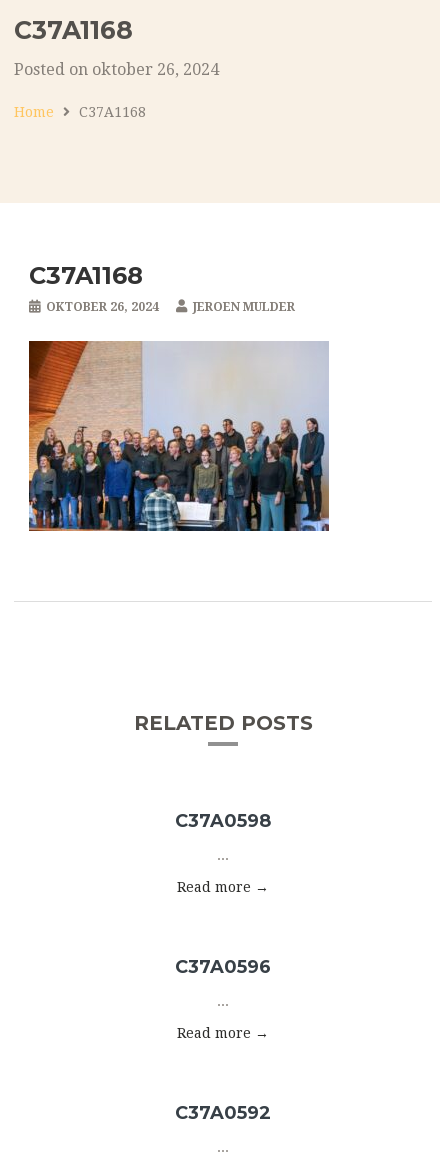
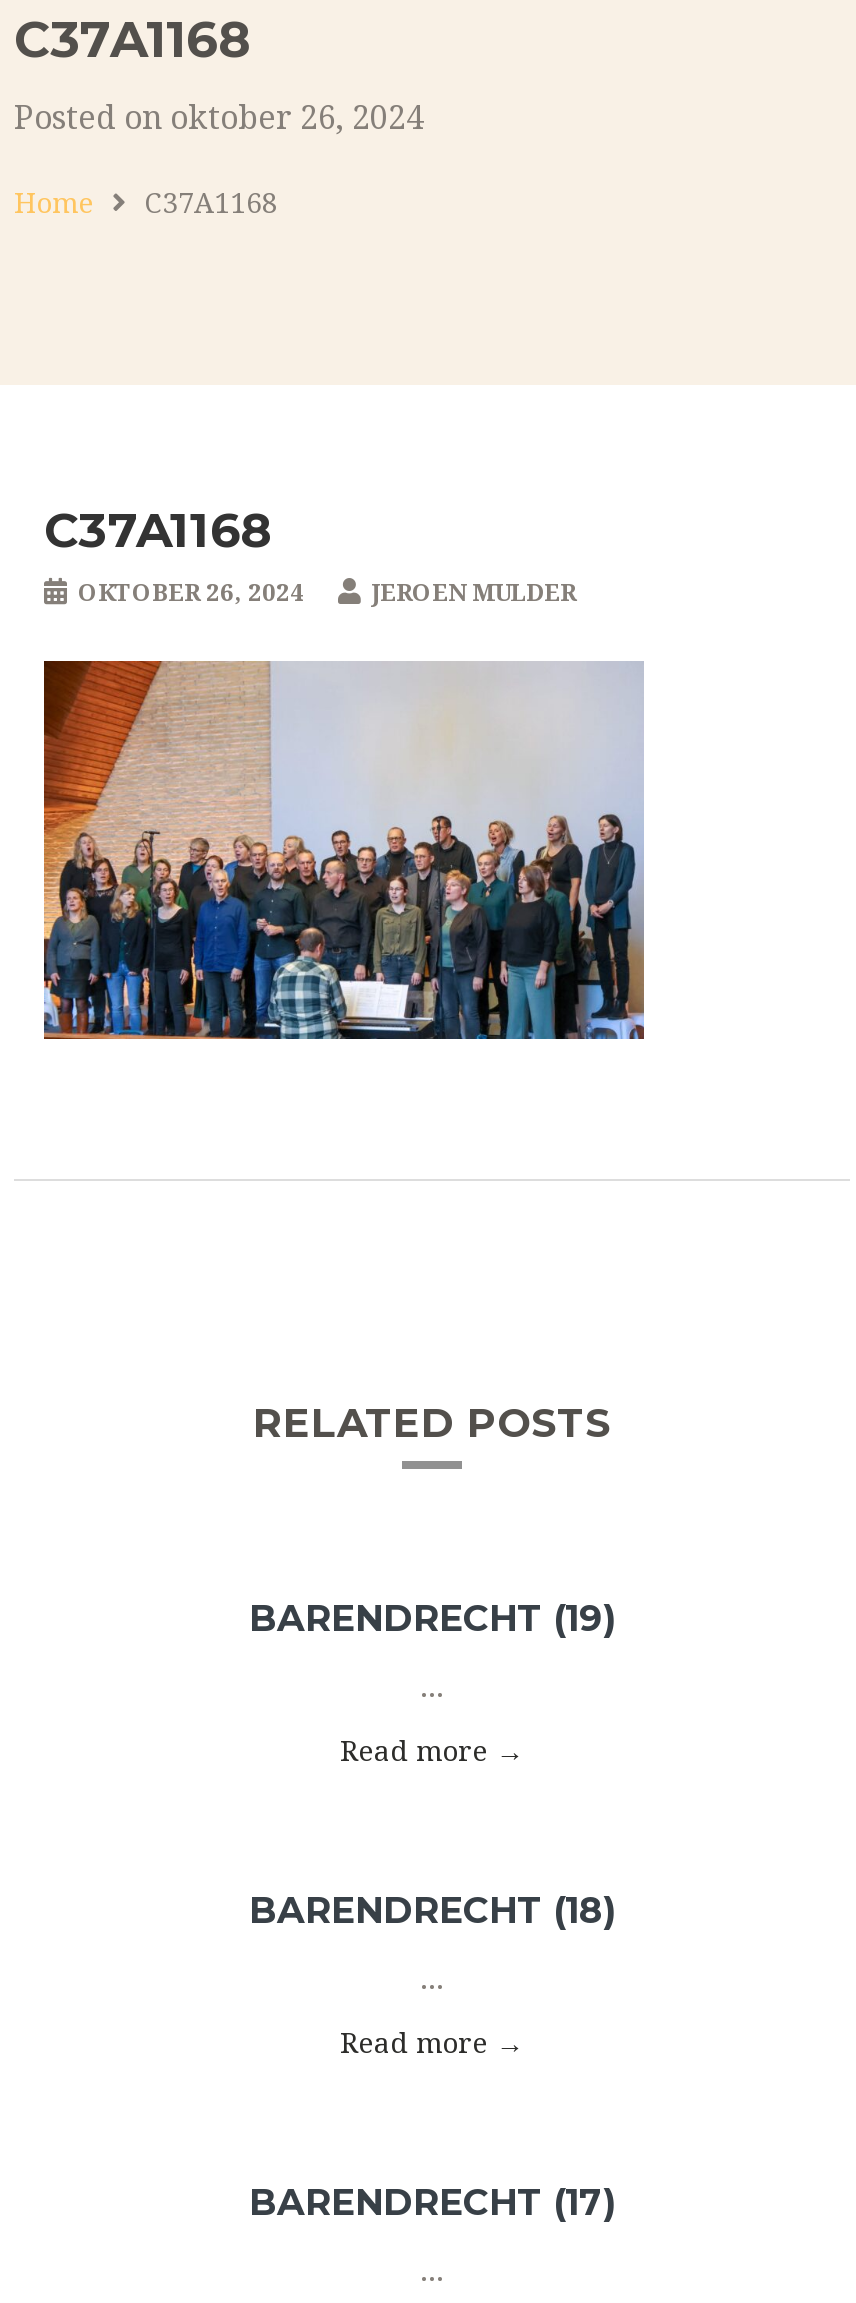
- C37A0598
+ BARENDRECHT (19)

- C37A0596
+ BARENDRECHT (18)

- C37A0592
+ BARENDRECHT (17)
